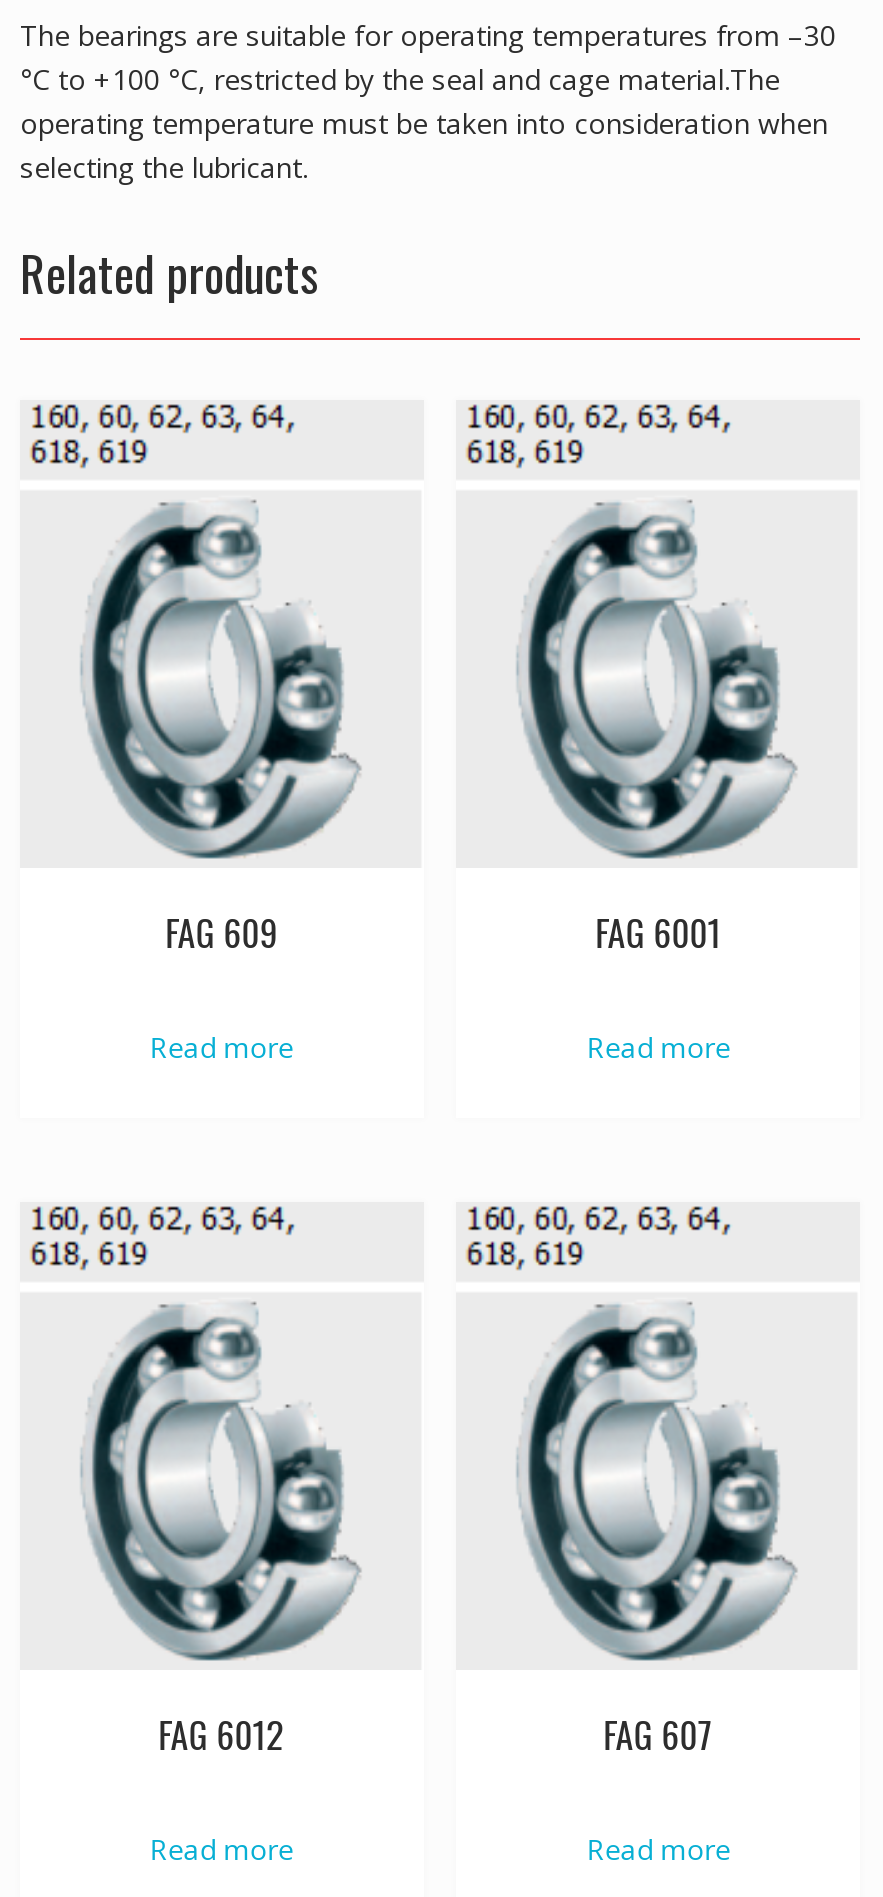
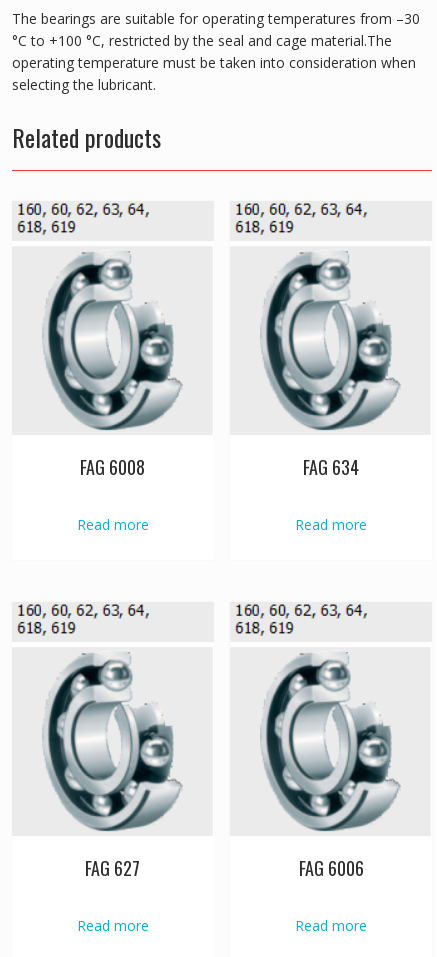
- FAG 609
+ FAG 6008

- FAG 6001
+ FAG 634

- FAG 6012
+ FAG 627

- FAG 607
+ FAG 6006
